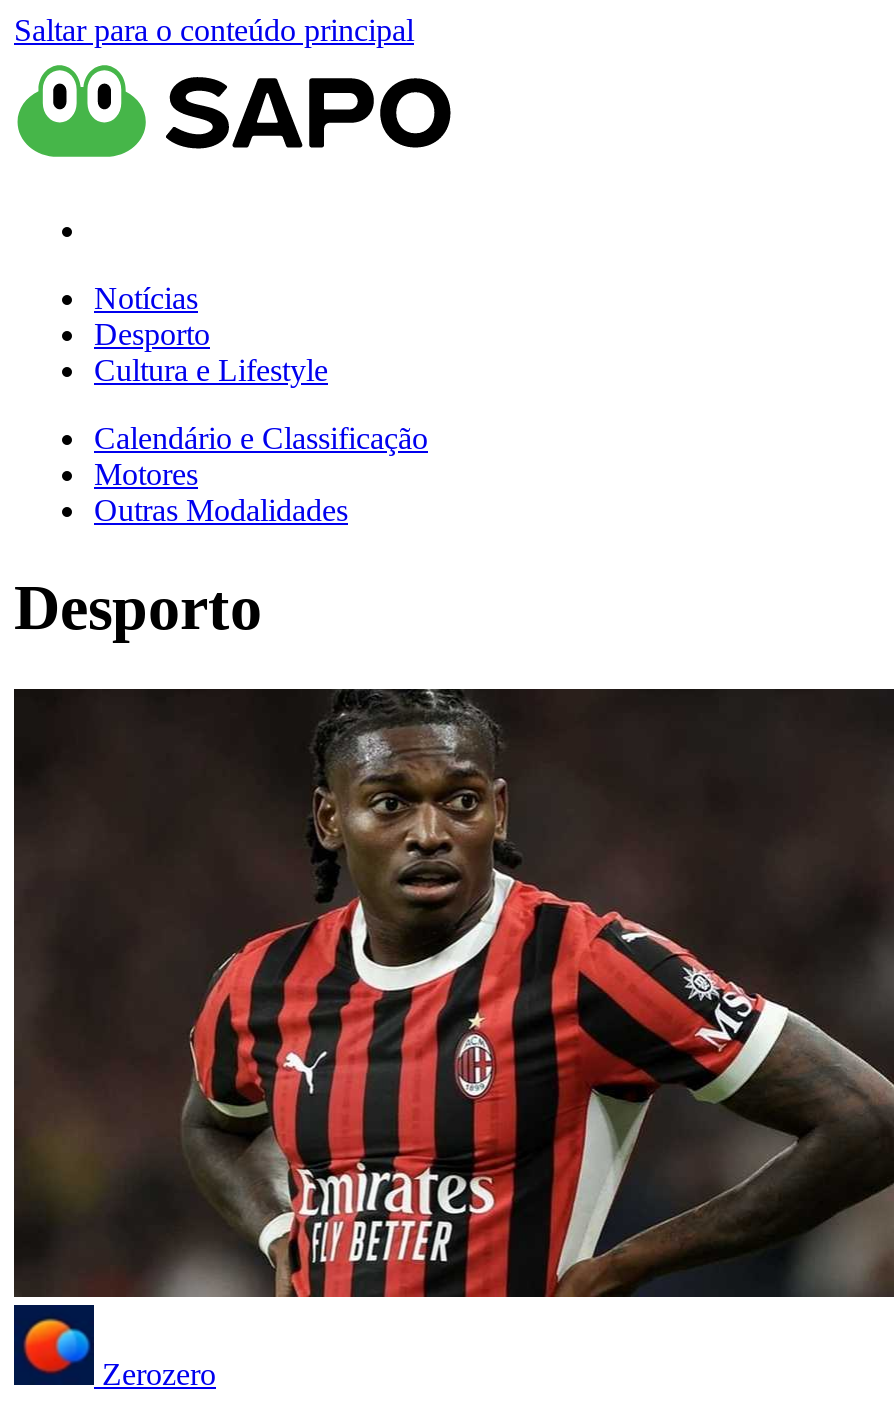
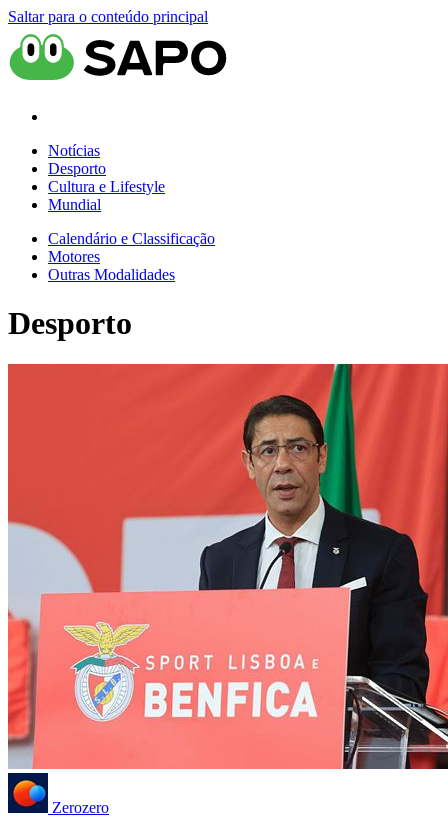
+ Mundial

- [image]
+ [image]
